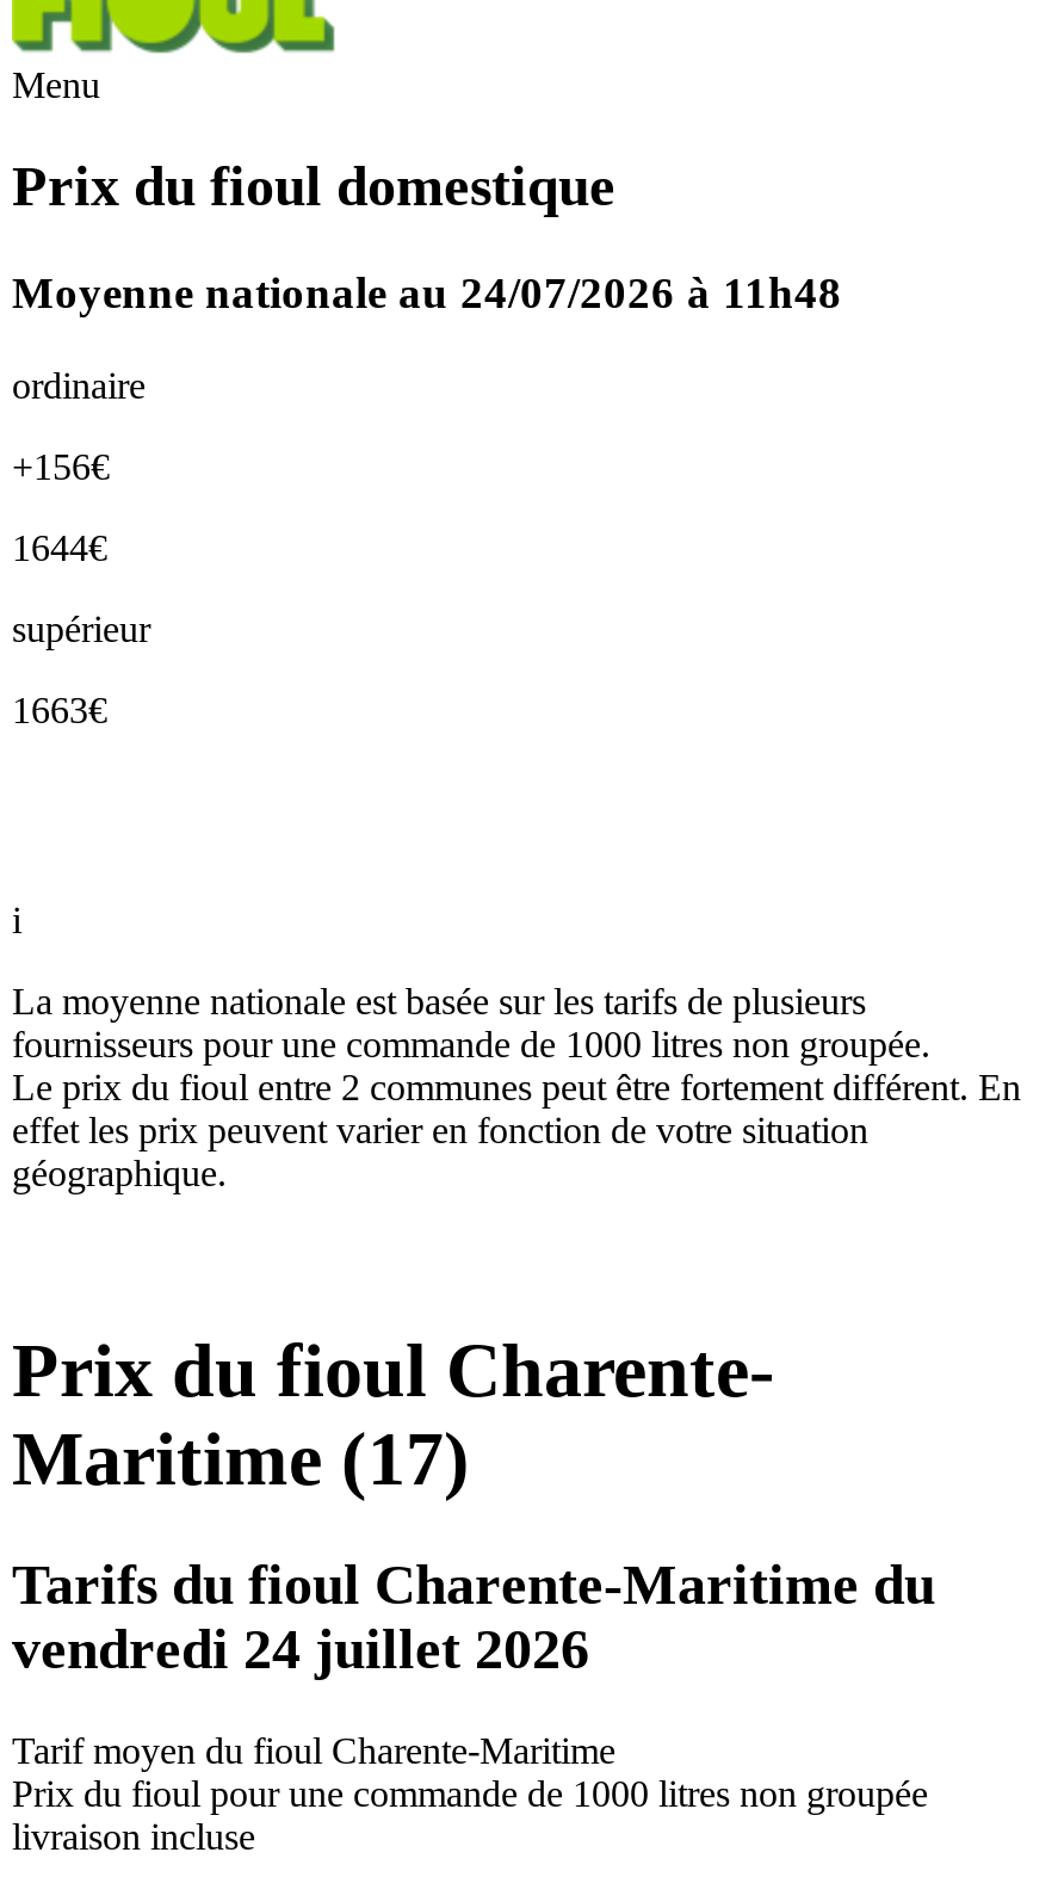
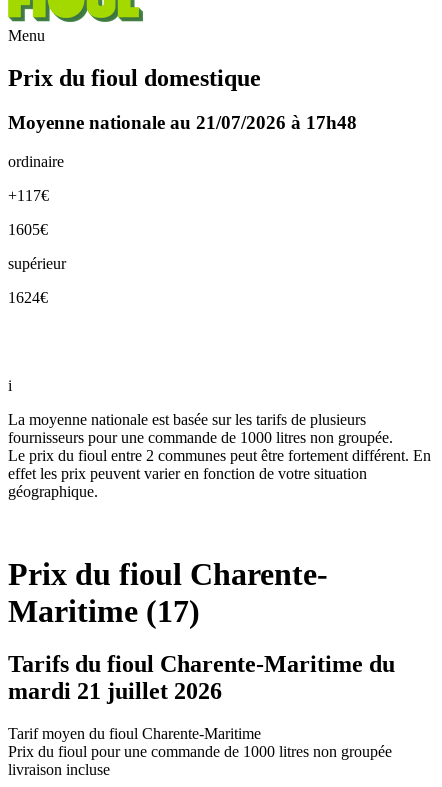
- Moyenne nationale au 24/07/2026 à 11h48
+ Moyenne nationale au 21/07/2026 à 17h48

- +156€
+ +117€

- 1644€
+ 1605€

- 1663€
+ 1624€

- vendredi 24 juillet 2026
+ mardi 21 juillet 2026
